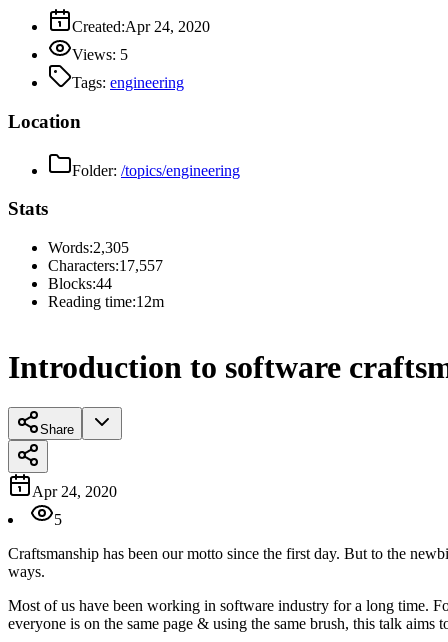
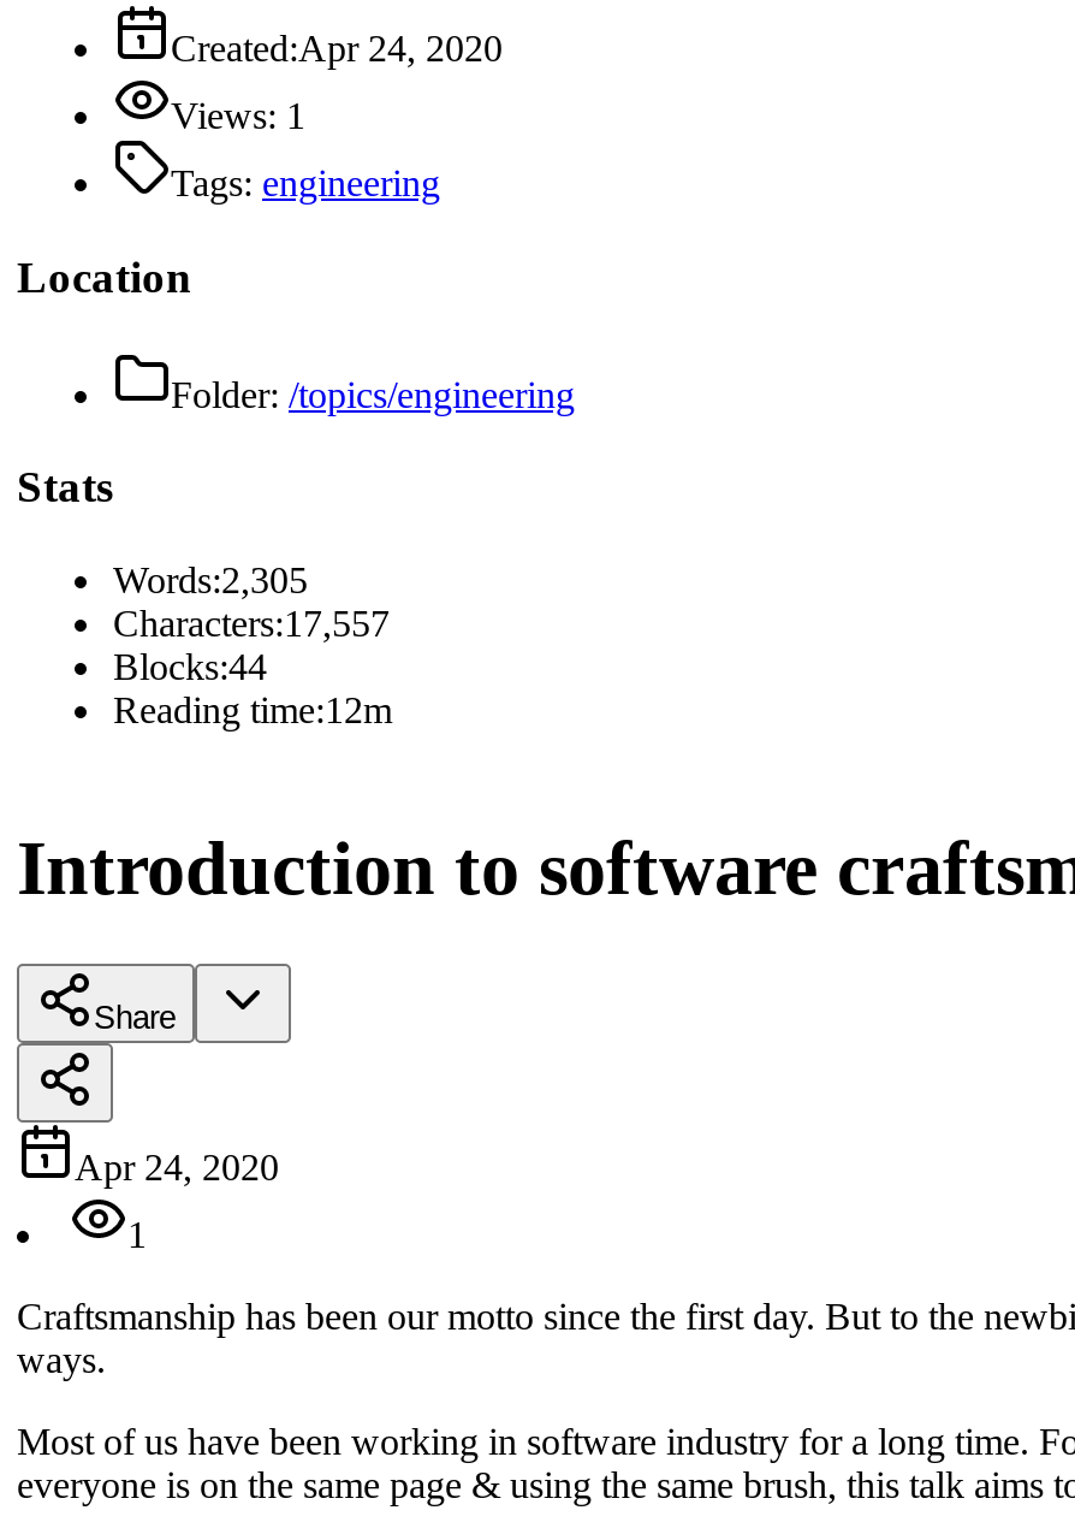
- Views: 5
+ Views: 1

- 5
+ 1
